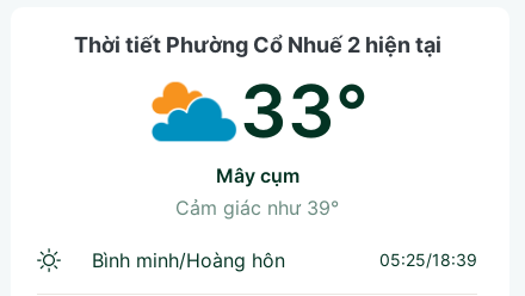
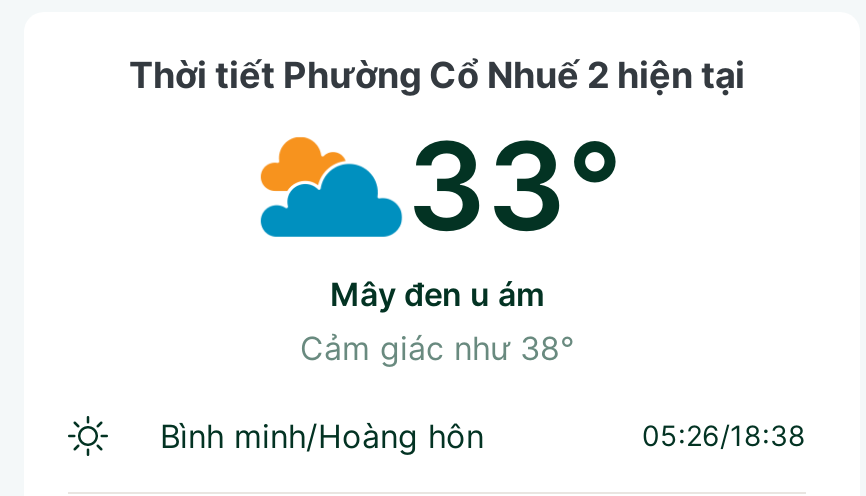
- mây cụm
- Cảm giác như 39°
+ mây đen u ám
+ Cảm giác như 38°

- 05:25/18:39
+ 05:26/18:38
